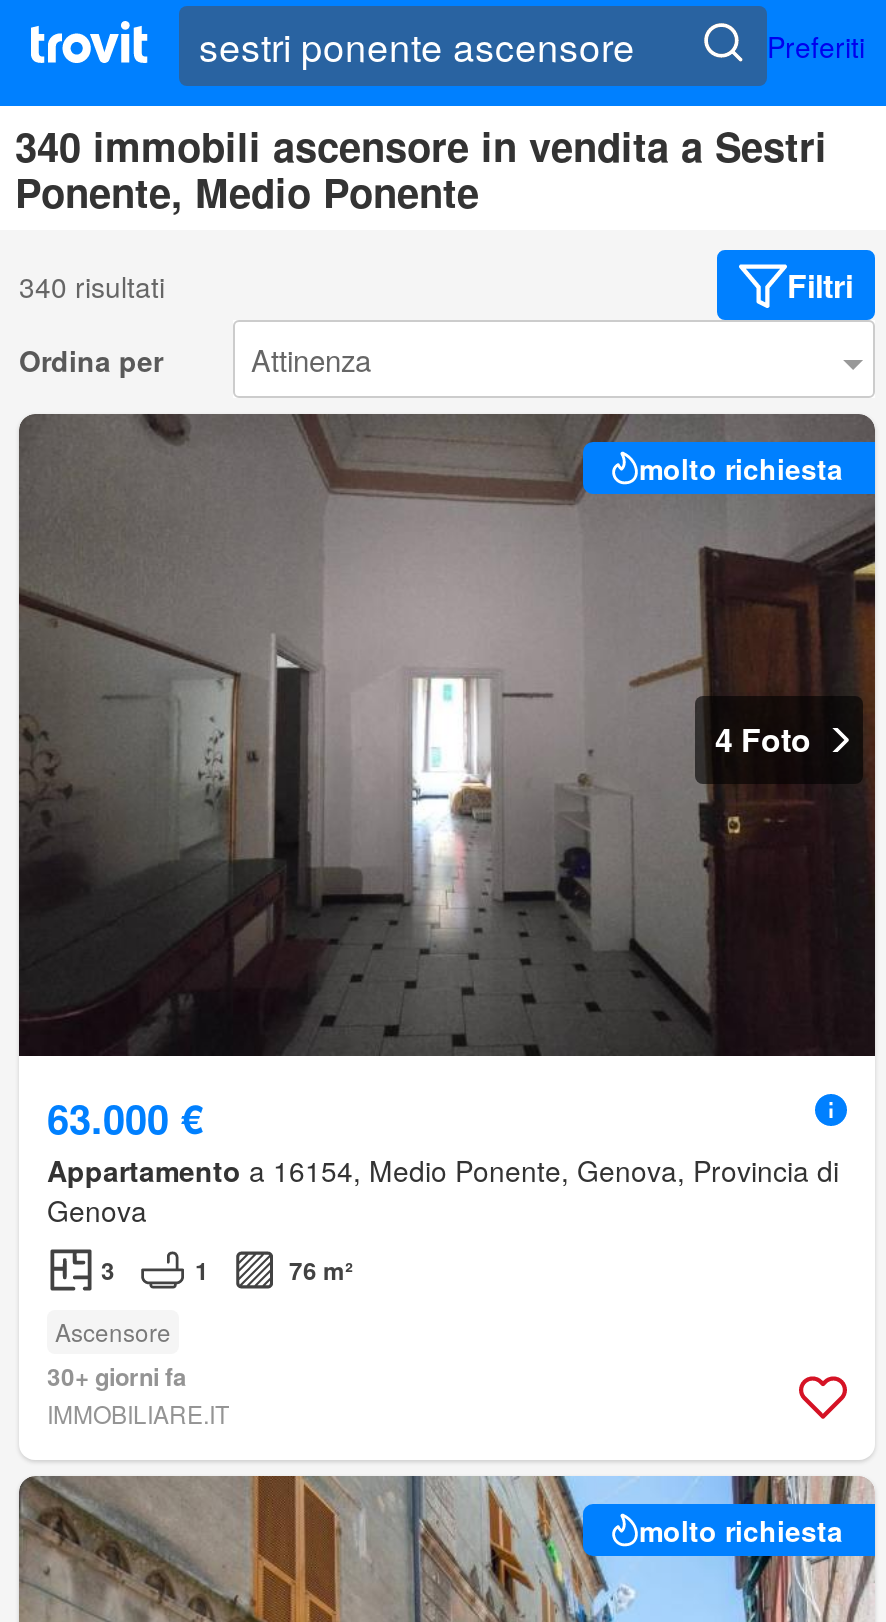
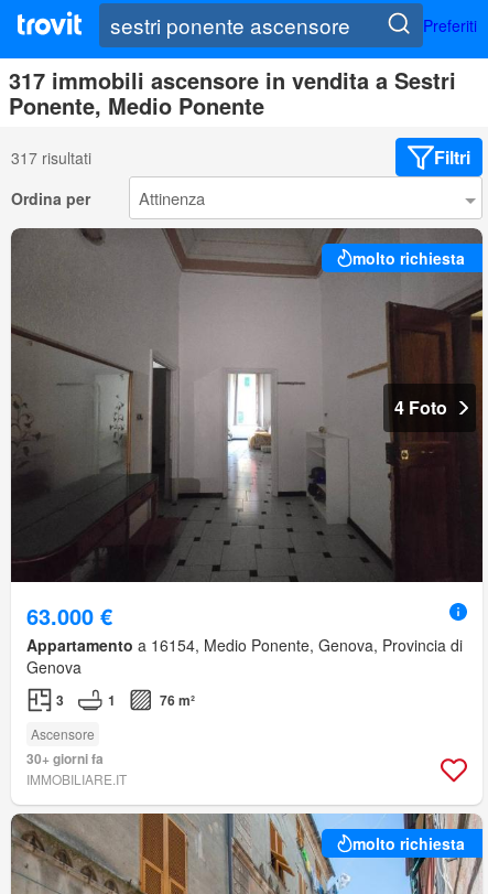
- 340 immobili ascensore in vendita a Sestri
+ 317 immobili ascensore in vendita a Sestri

- 340 risultati
+ 317 risultati
